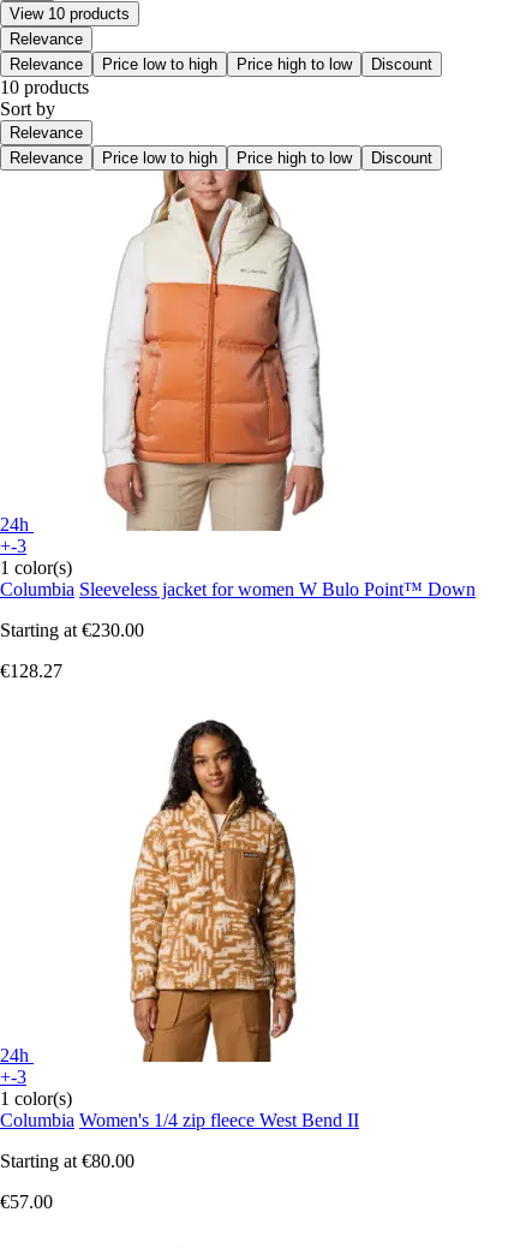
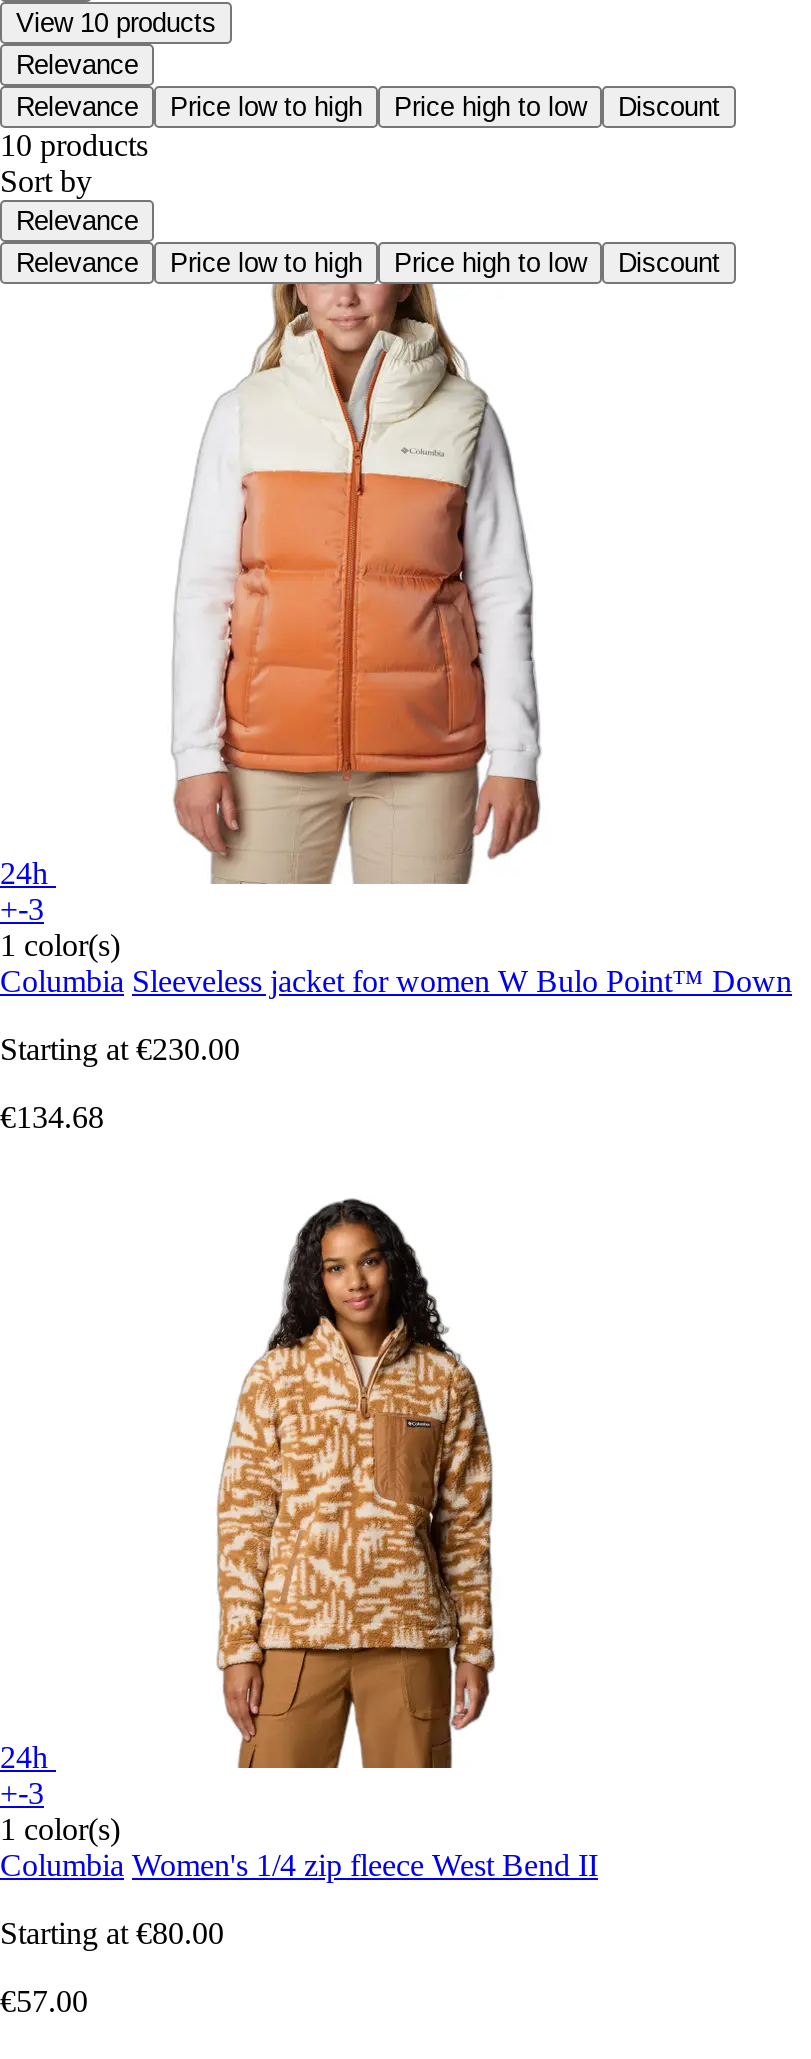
- €128.27
+ €134.68
